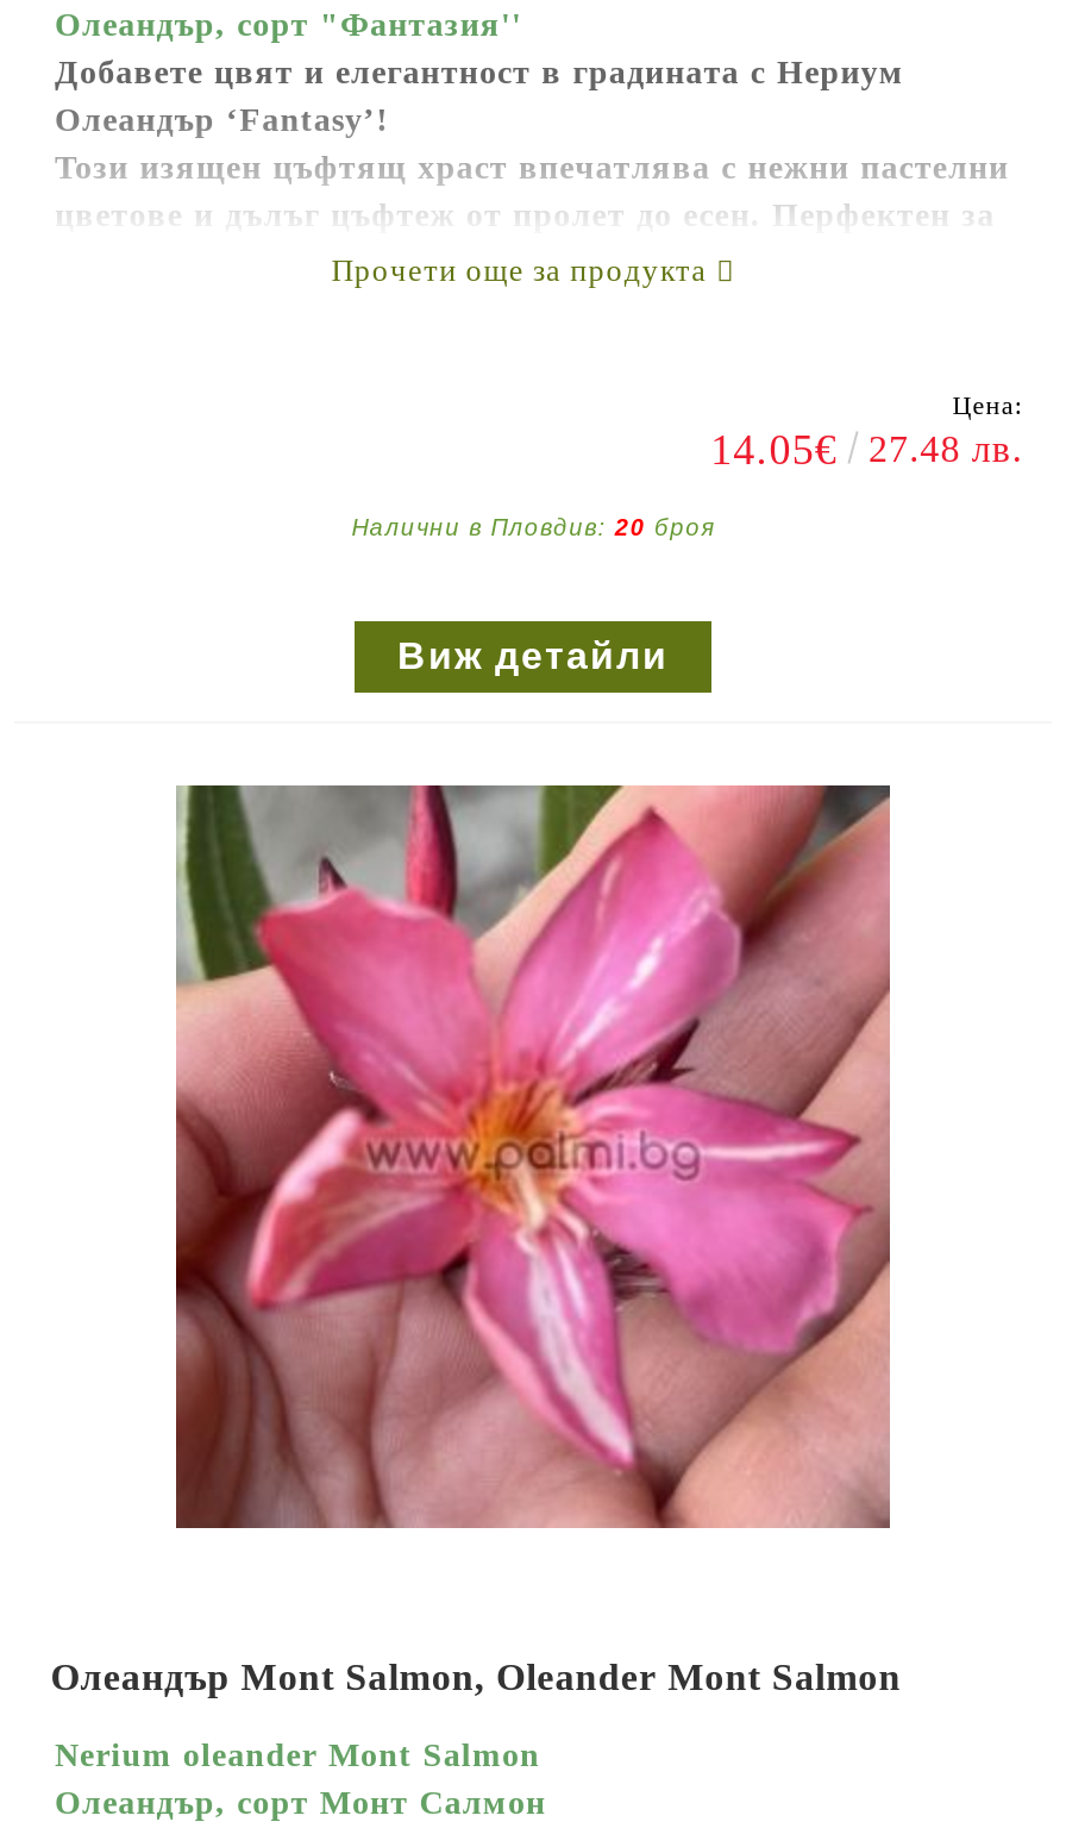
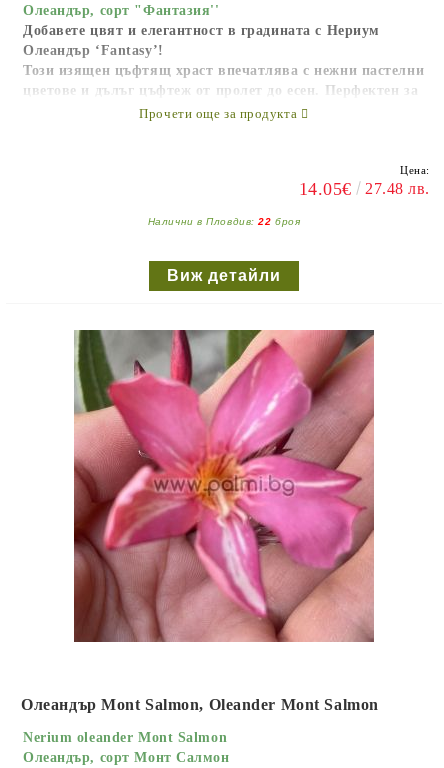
- Налични в Пловдив: 20 броя
+ Налични в Пловдив: 22 броя
